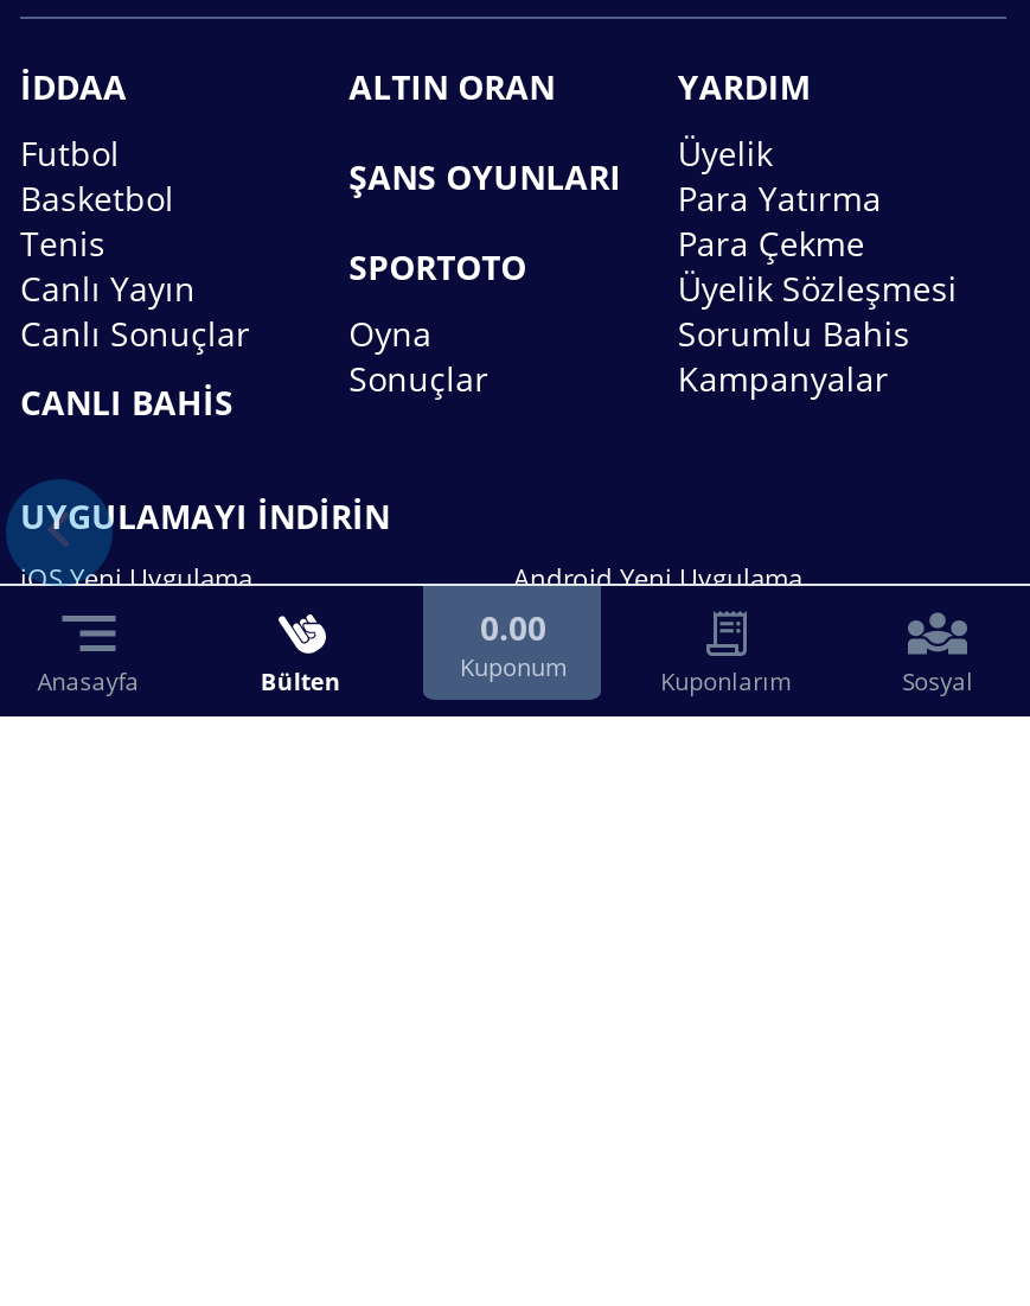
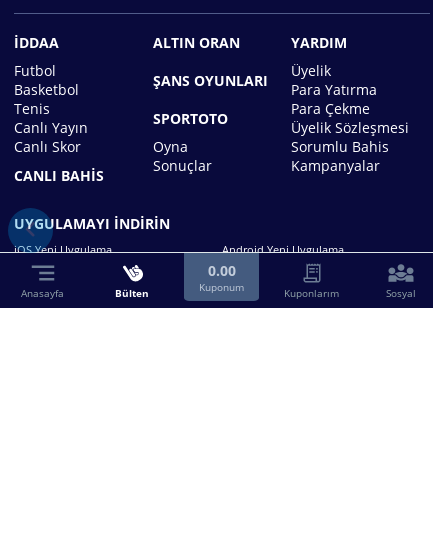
- Canlı Sonuçlar
+ Canlı Skor
